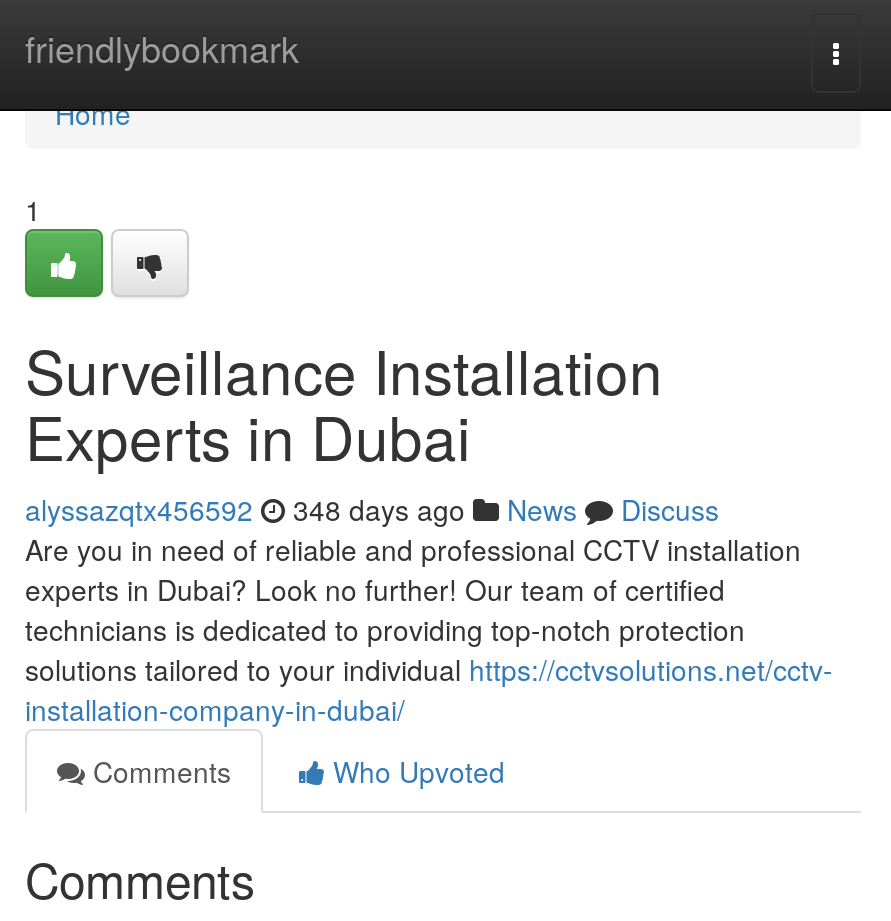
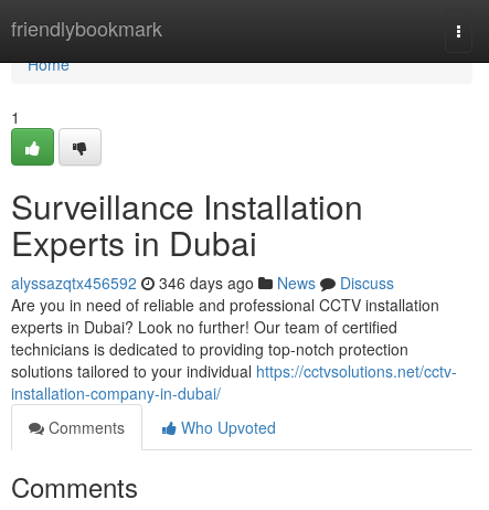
- alyssazqtx456592 348 days ago News Discuss
+ alyssazqtx456592 346 days ago News Discuss
